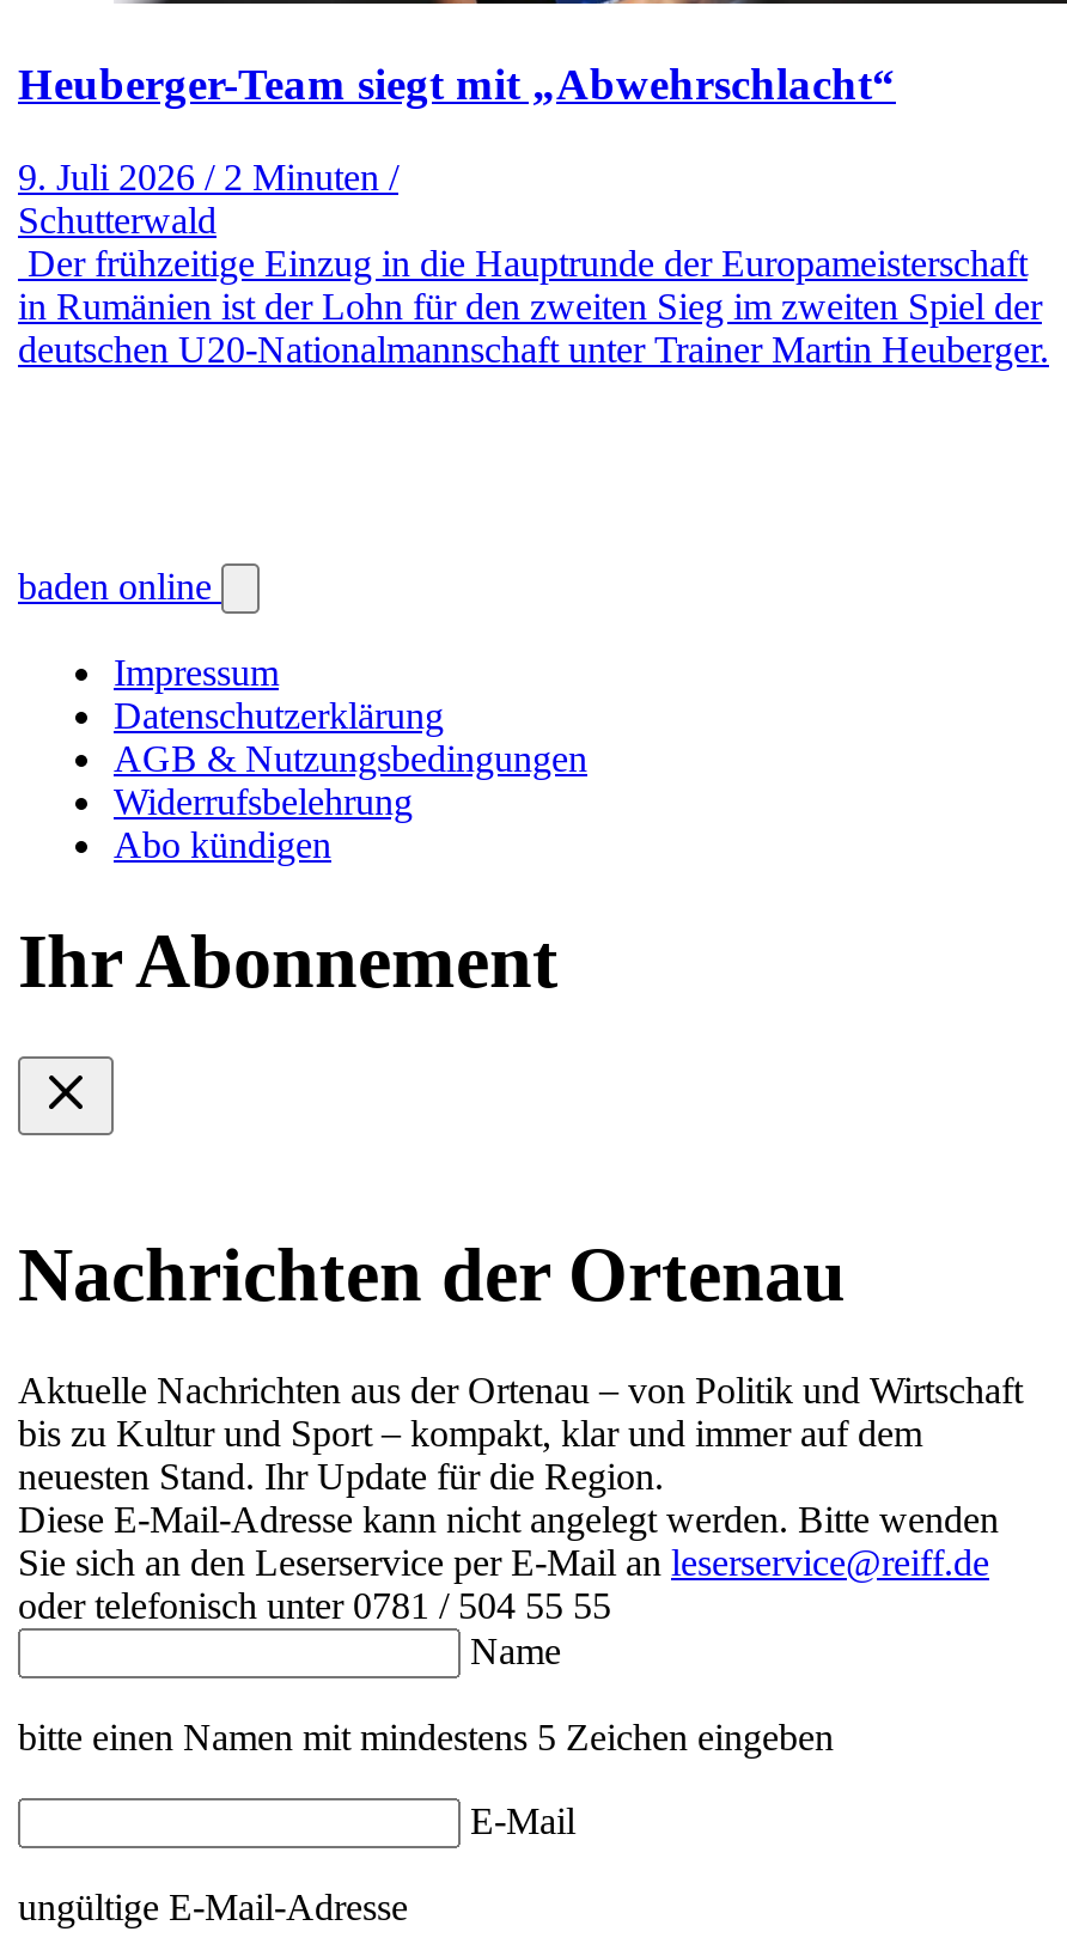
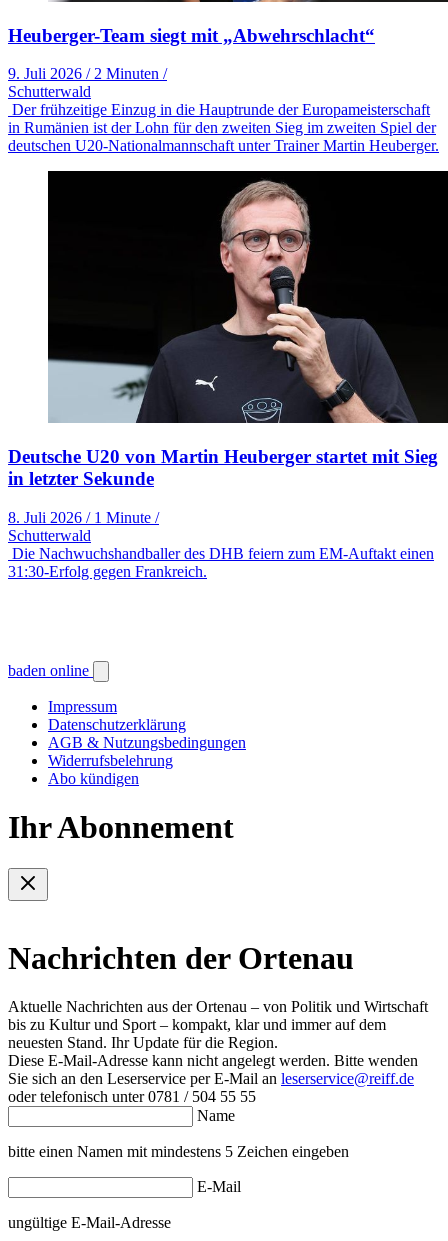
+ [image]
+ Deutsche U20 von Martin Heuberger startet mit Sieg
+ in letzter Sekunde
+ 8. Juli 2026 / 1 Minute /
+ Schutterwald
+ Die Nachwuchshandballer des DHB feiern zum EM-Auftakt einen
+ 31:30-Erfolg gegen Frankreich.
